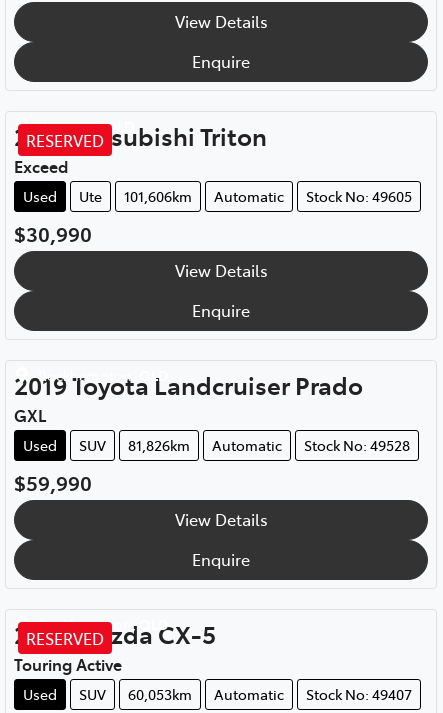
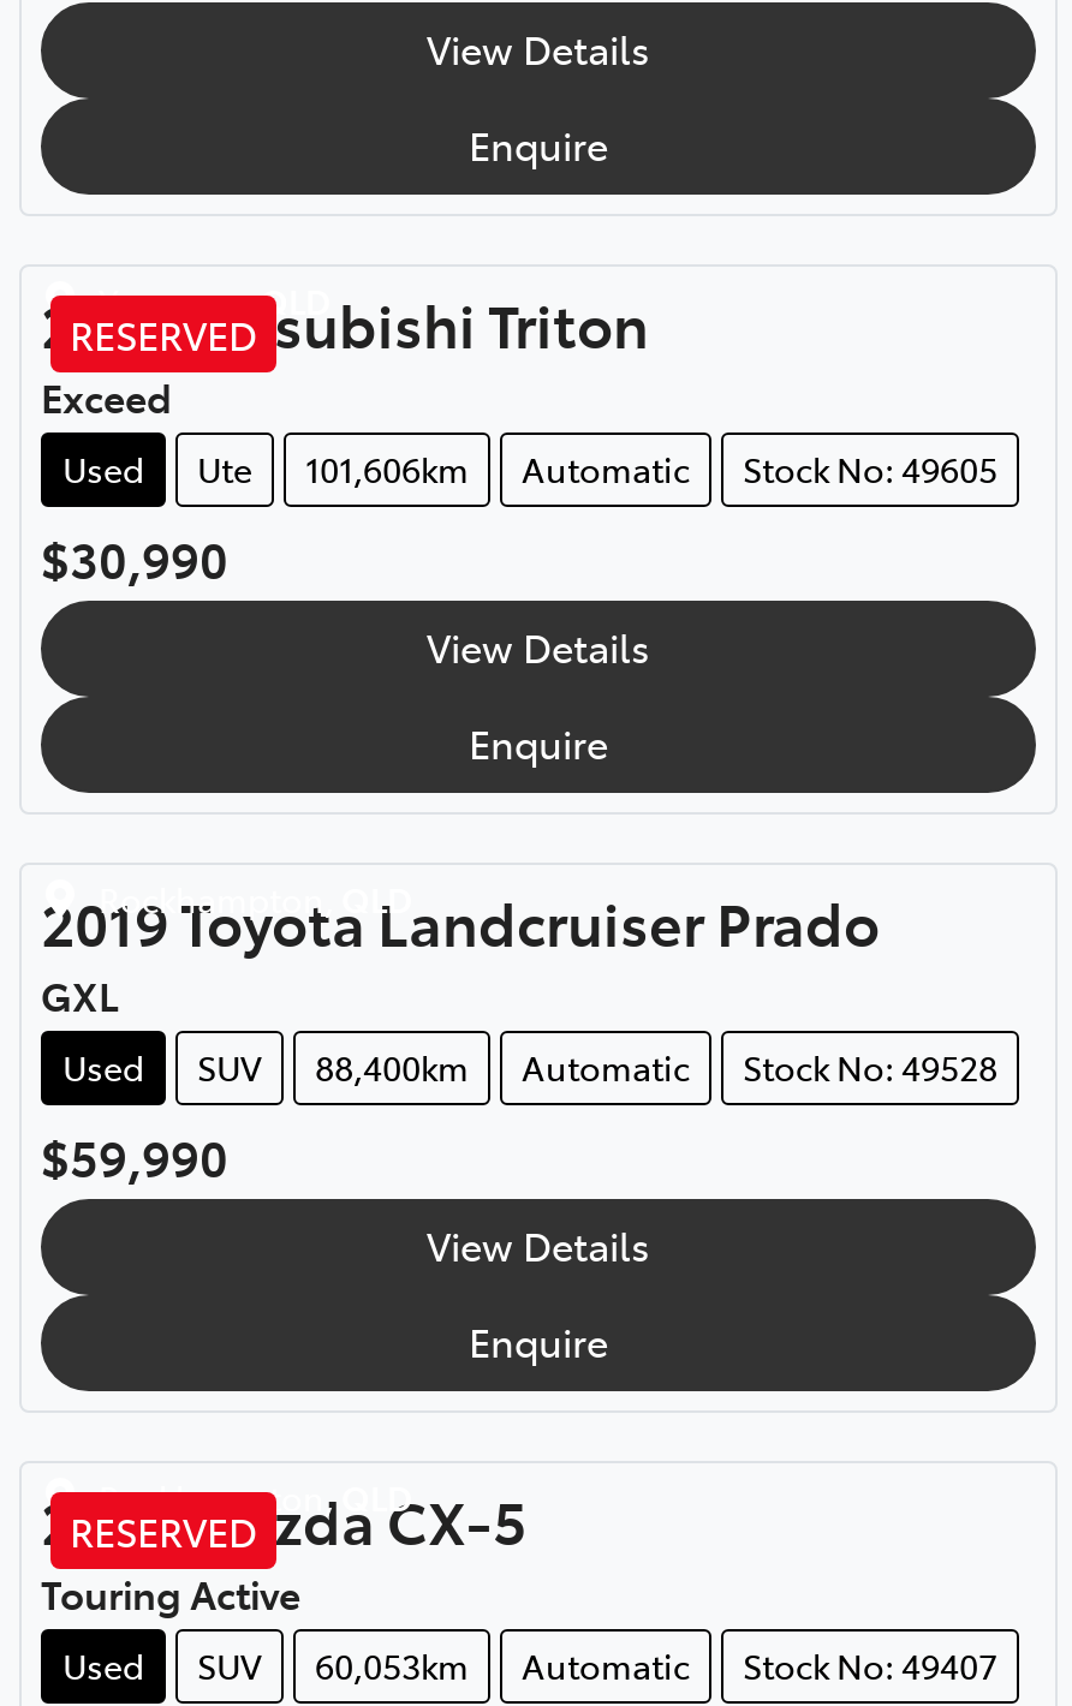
- Used SUV 81,826km Automatic Stock No: 49528
+ Used SUV 88,400km Automatic Stock No: 49528
